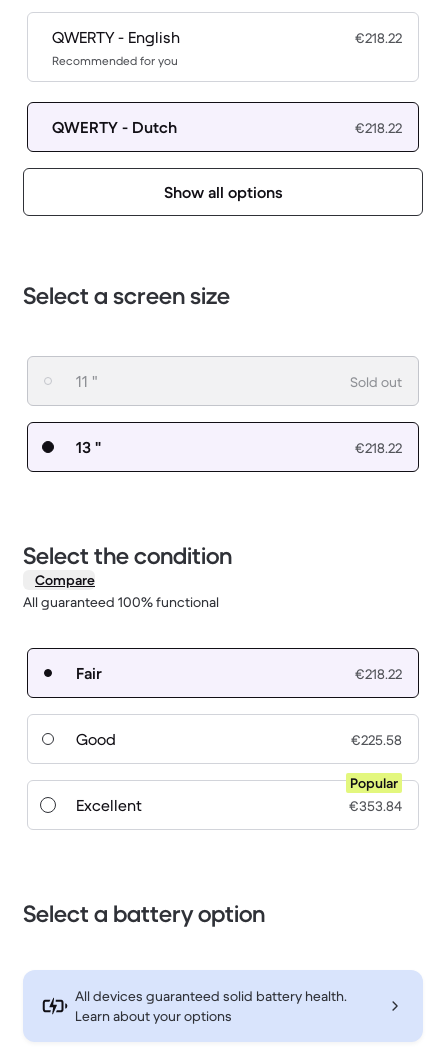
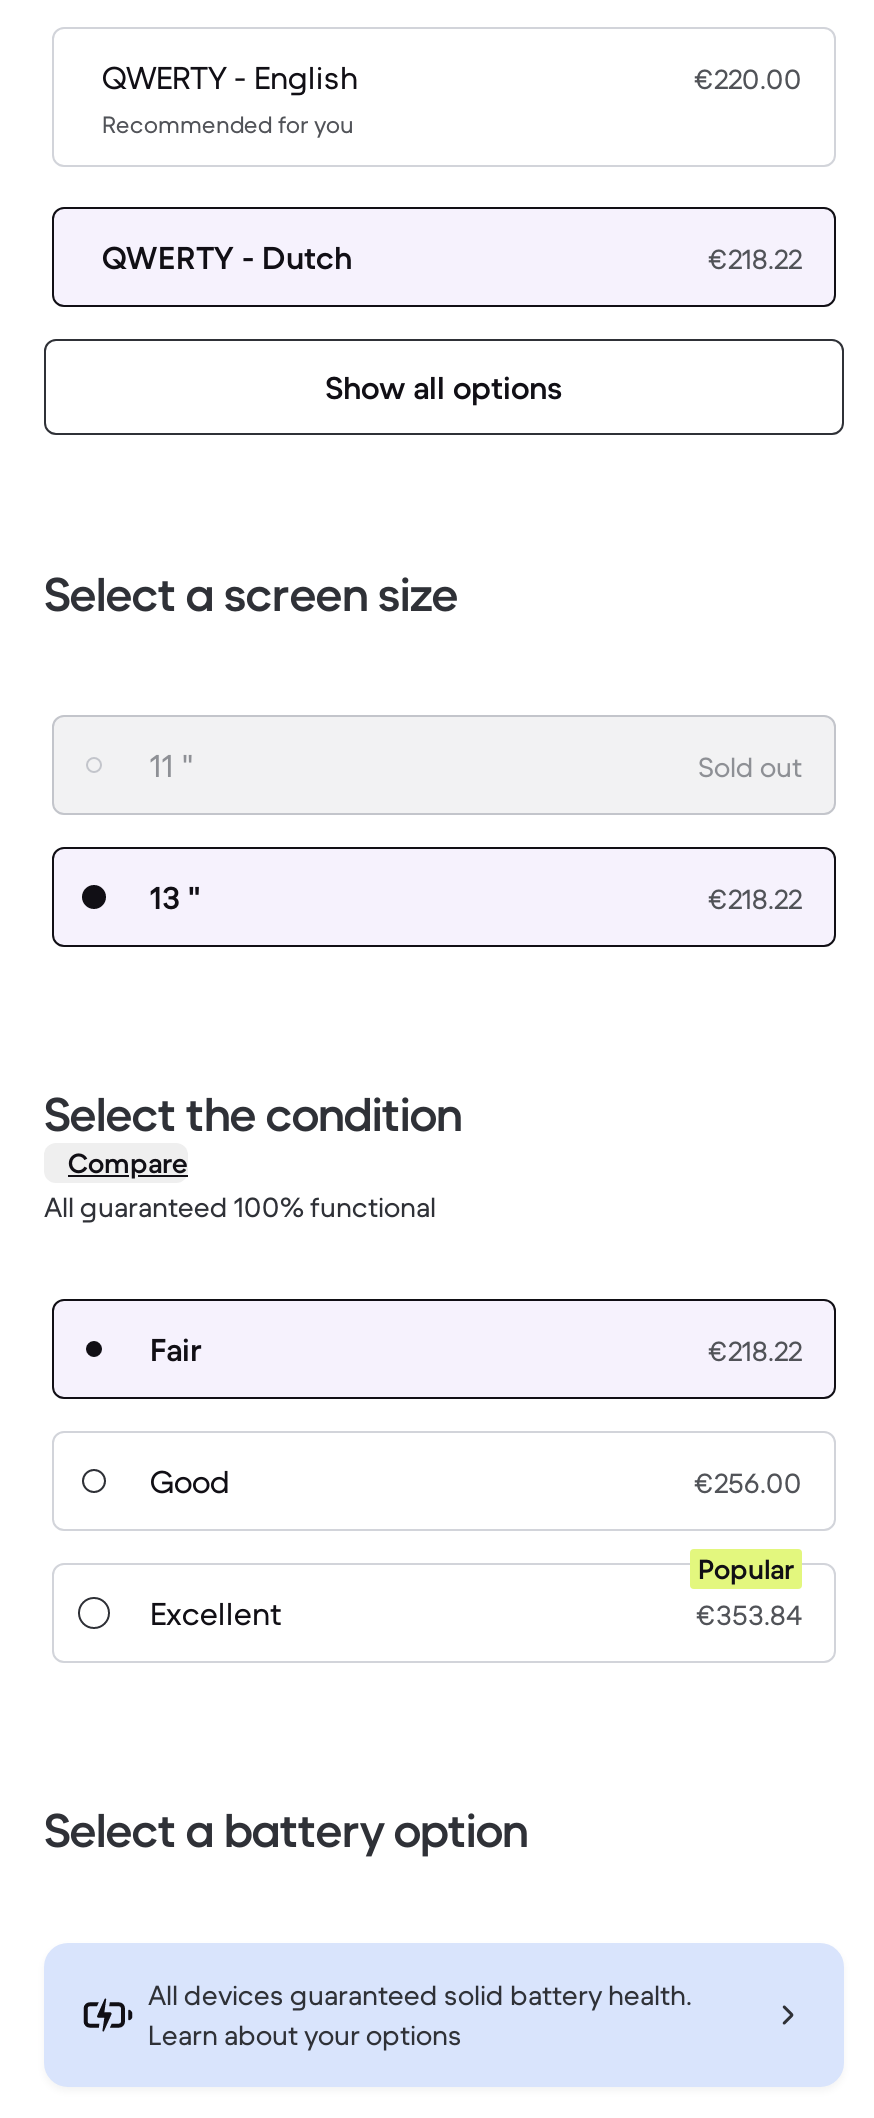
- €218.22
+ €220.00

- €225.58
+ €256.00
